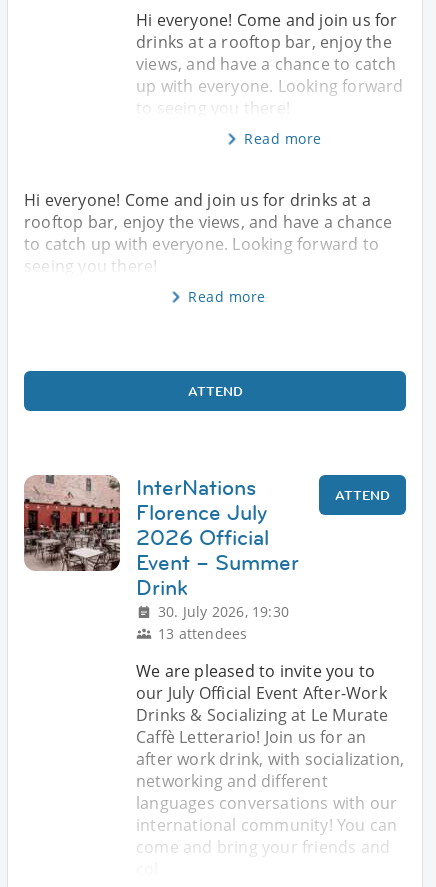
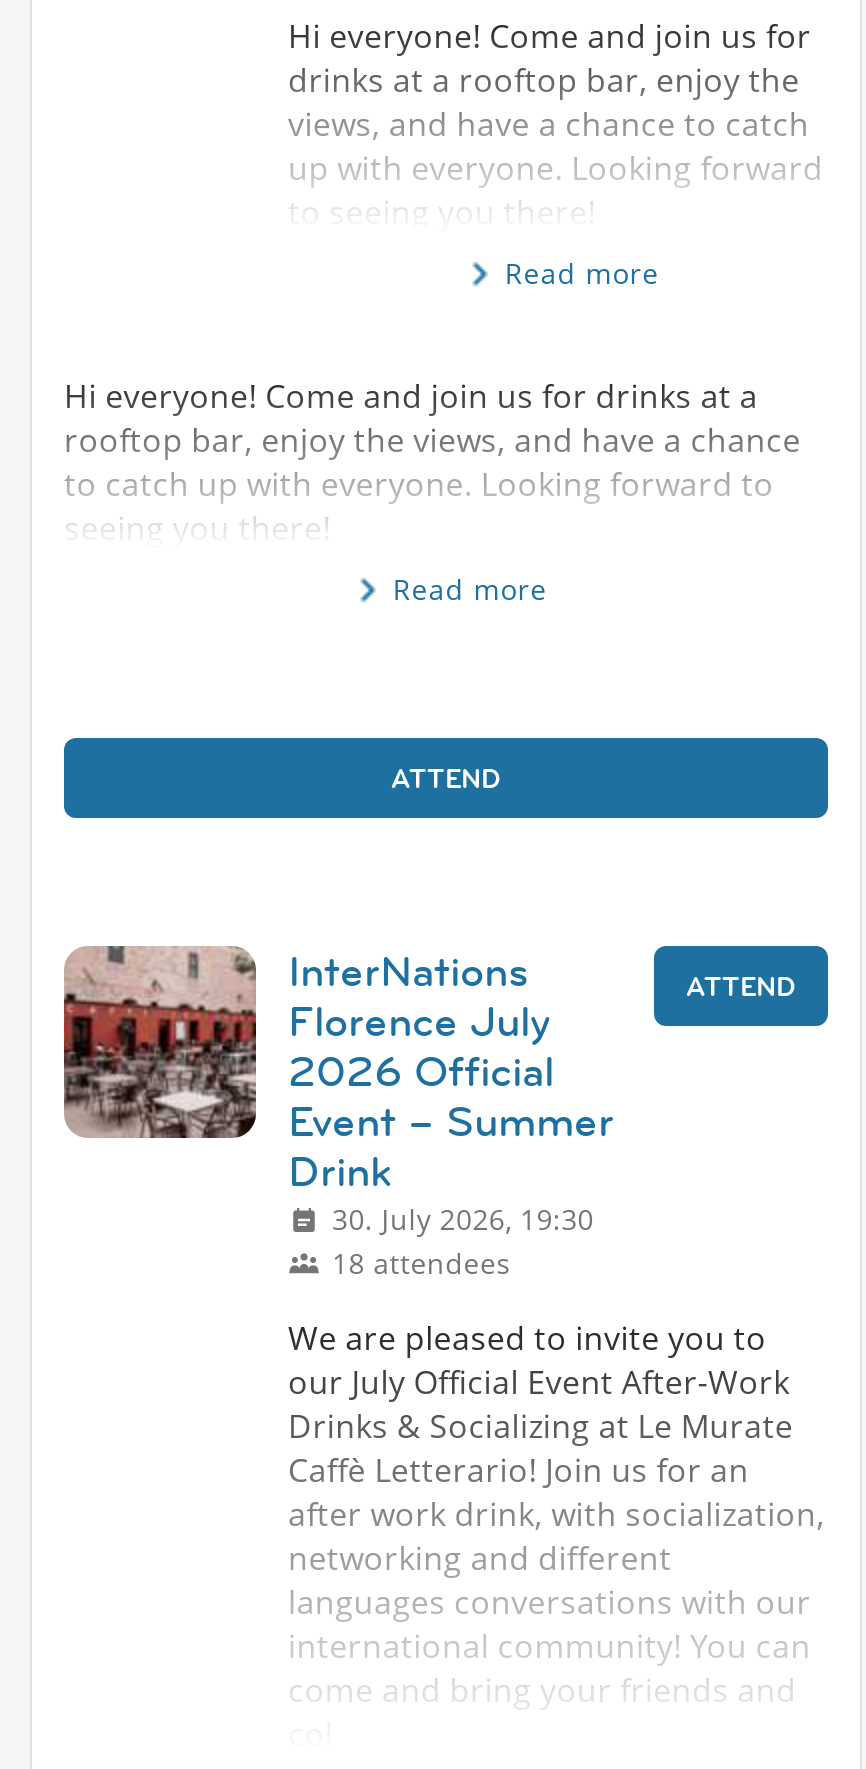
- 13 attendees
+ 18 attendees
